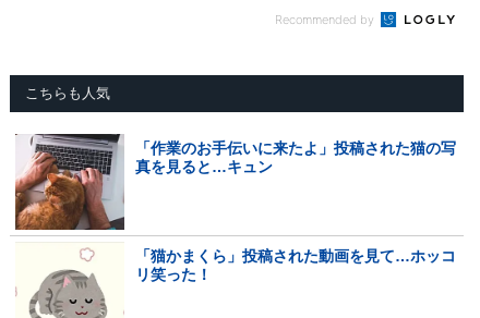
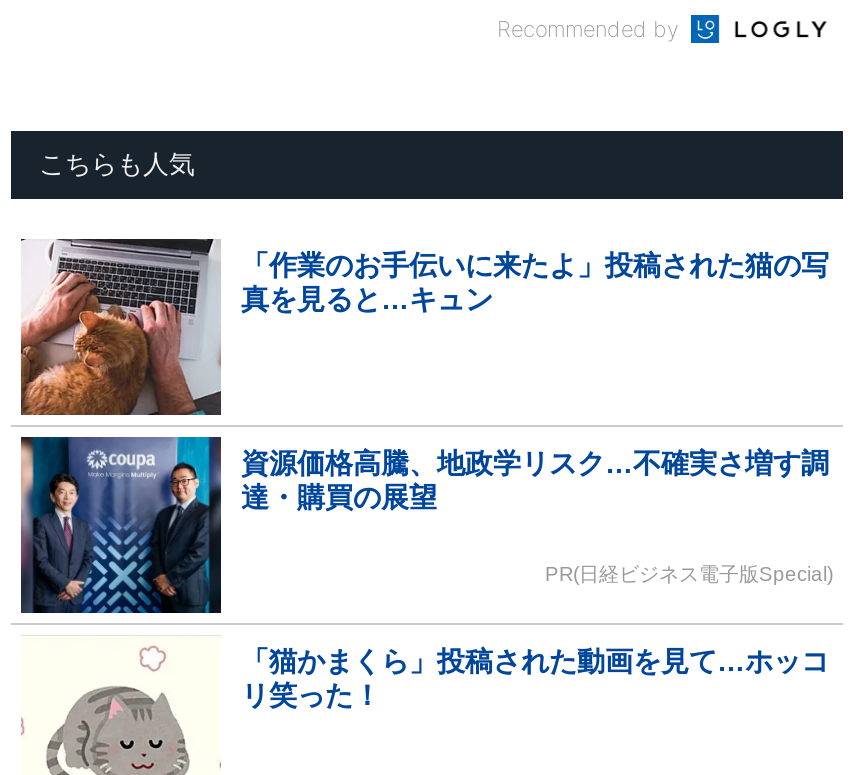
+ [image]
+ 資源価格高騰、地政学リスク…不確実さ増す調
+ 達・購買の展望
+ PR(日経ビジネス電子版Special)
